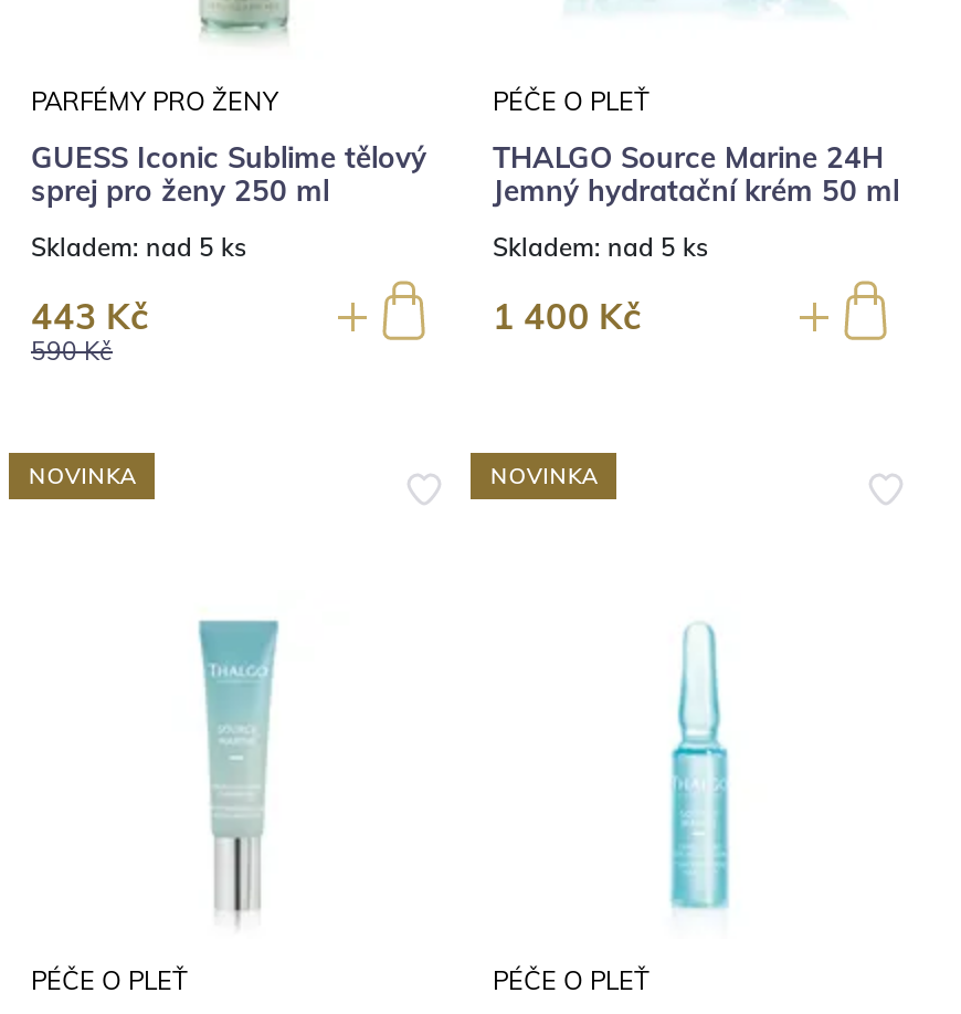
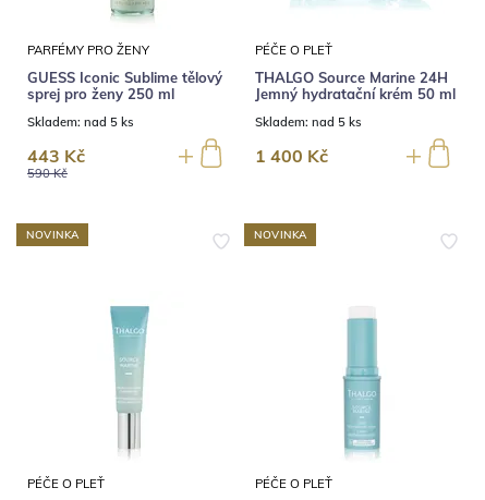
- [image]
+ [image]
